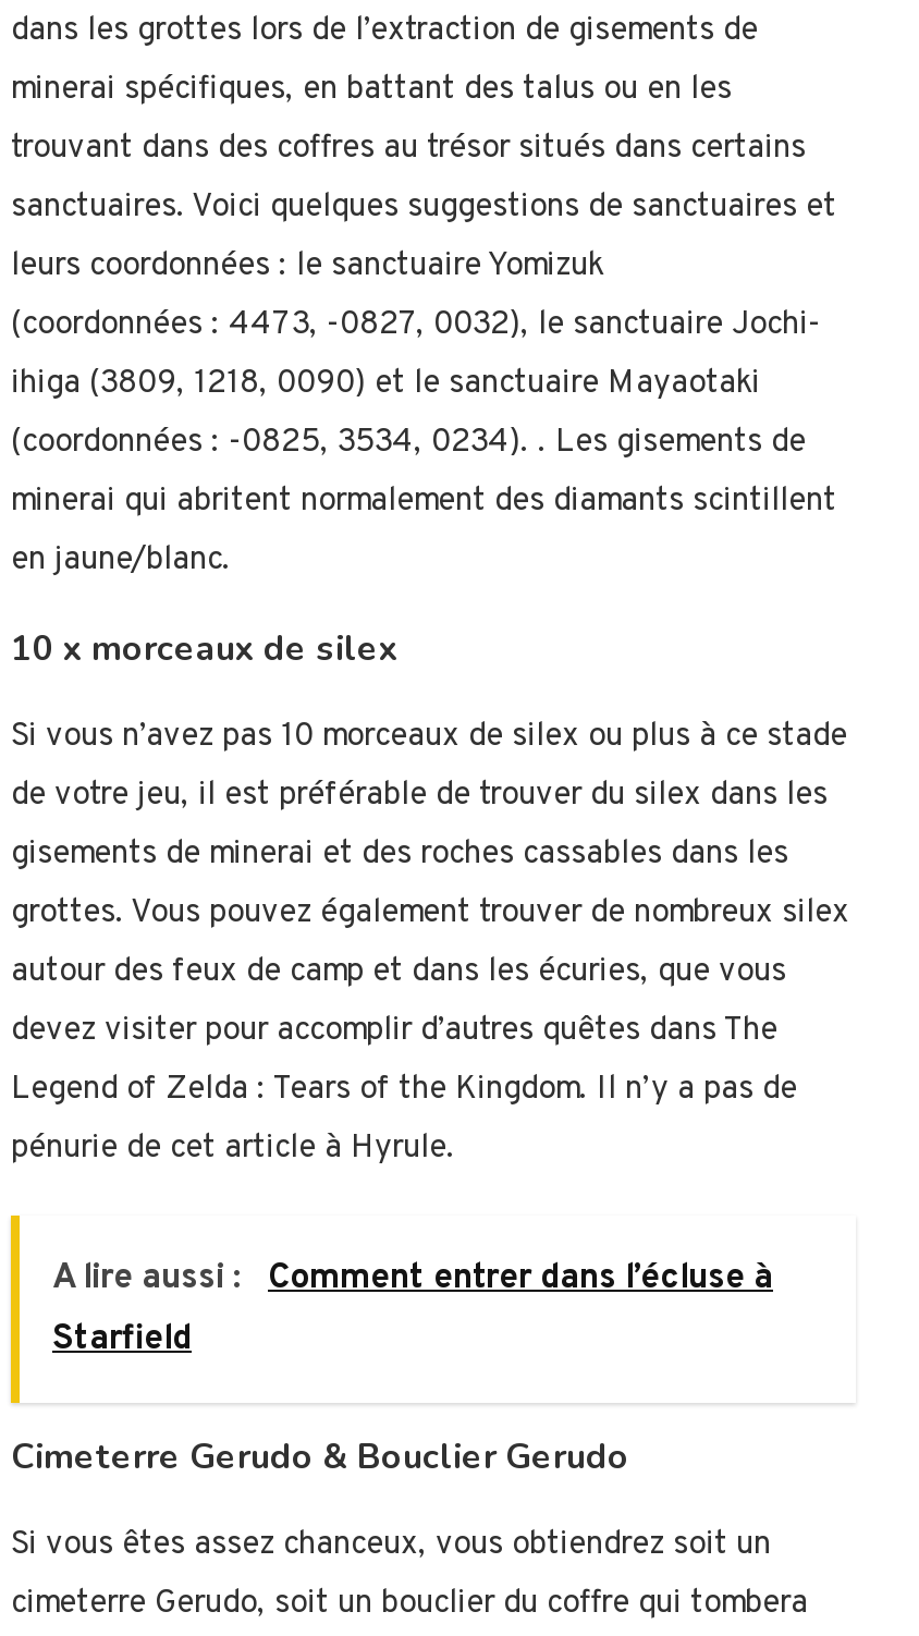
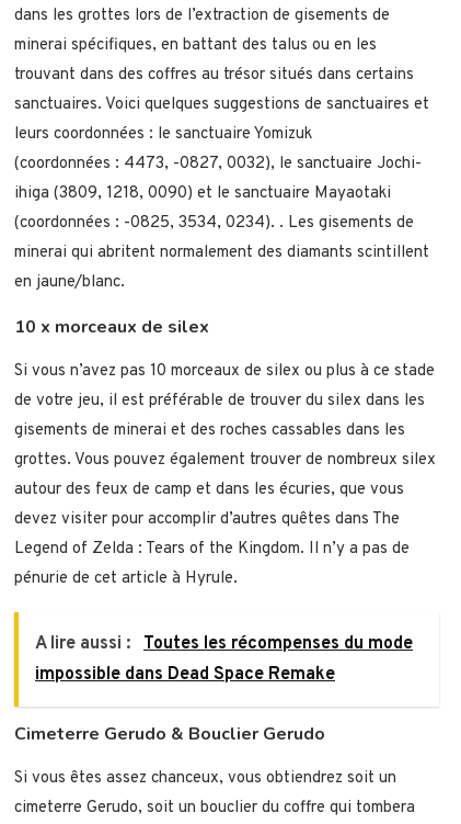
- A lire aussi : Comment entrer dans l’écluse à
- Starfield
+ A lire aussi : Toutes les récompenses du mode
+ impossible dans Dead Space Remake
